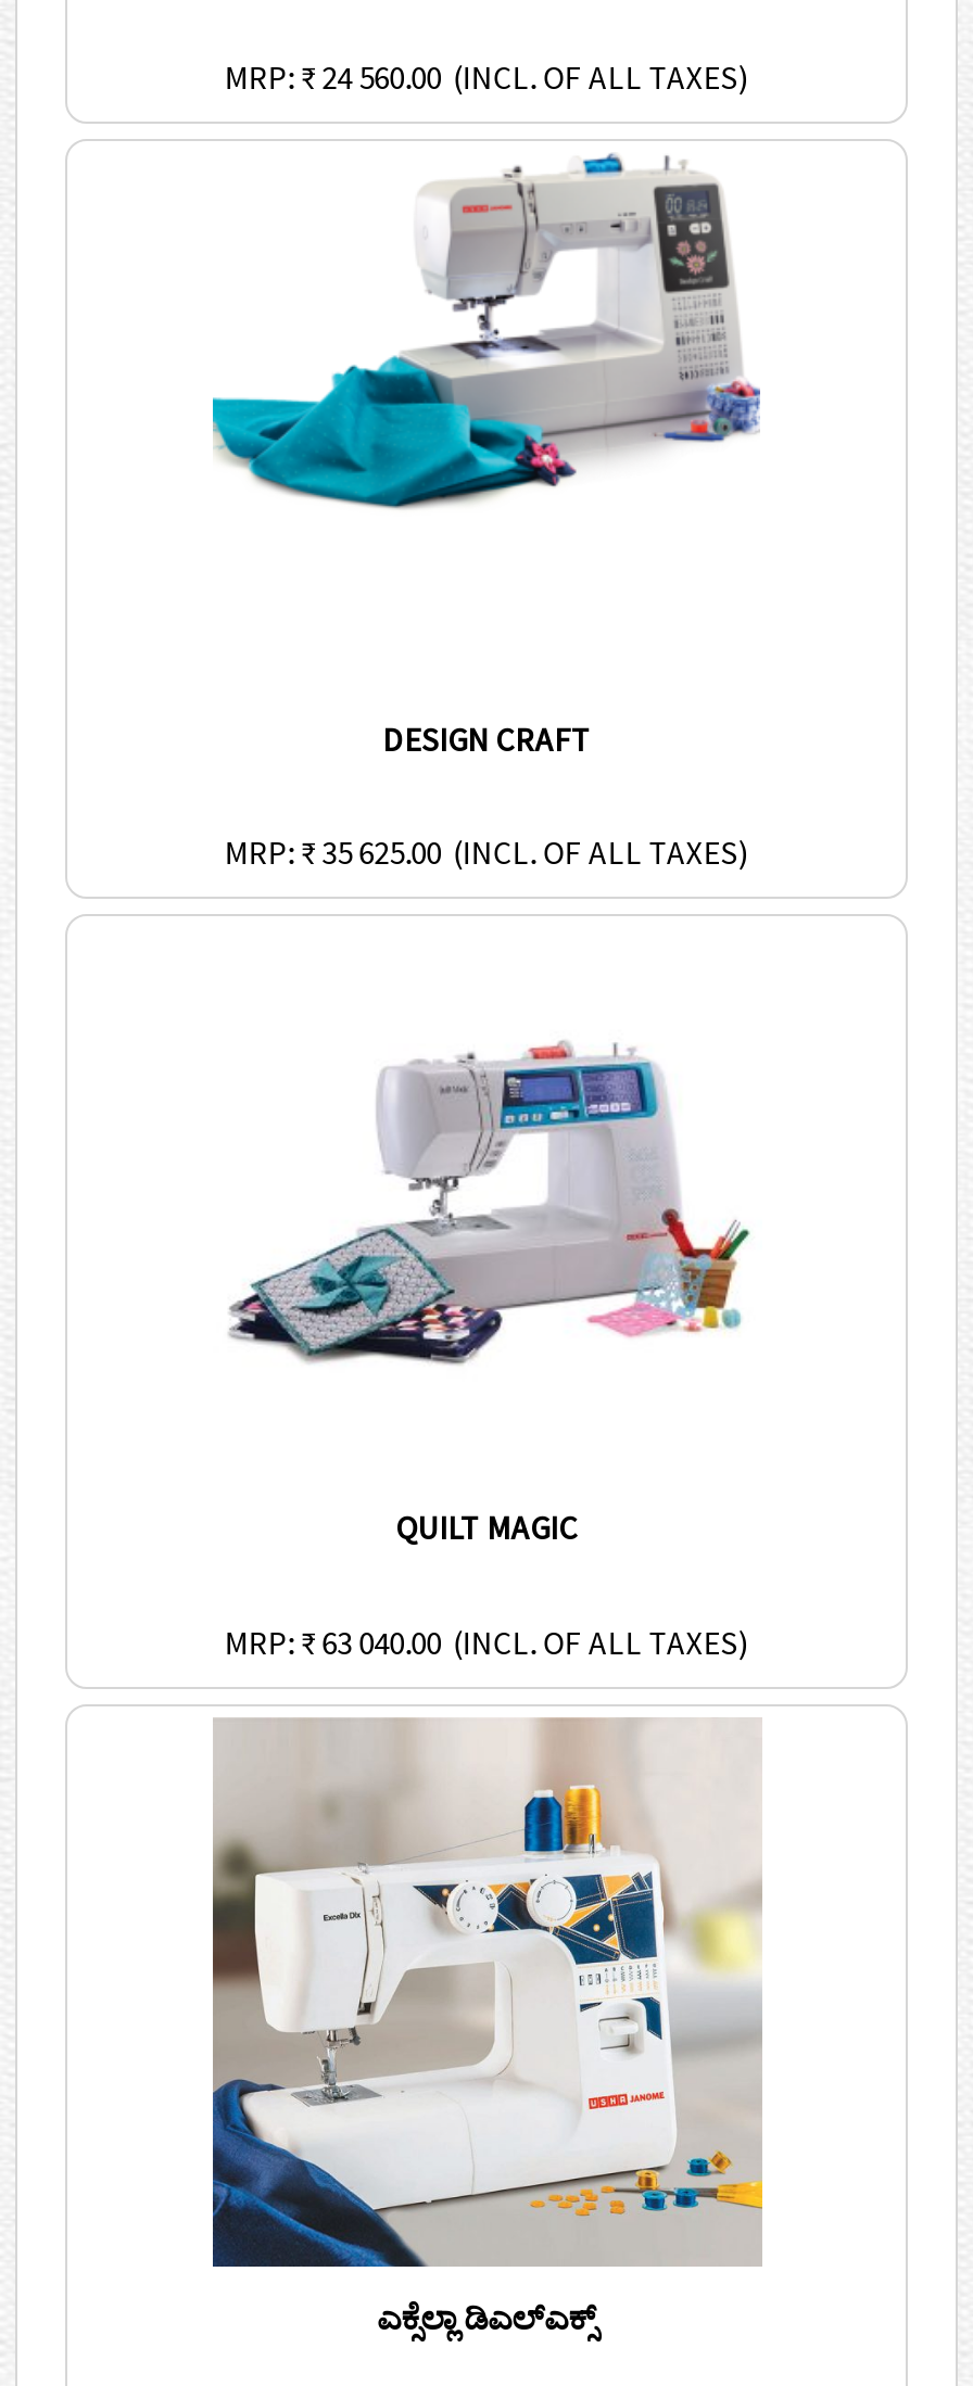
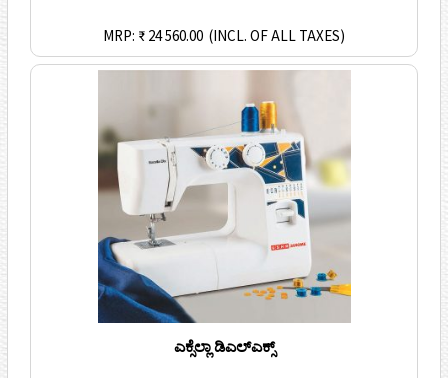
- [image]

- DESIGN CRAFT
- MRP: ₹ 35 625.00 (INCL. OF ALL TAXES)

- [image]

- QUILT MAGIC
- MRP: ₹ 63 040.00 (INCL. OF ALL TAXES)
